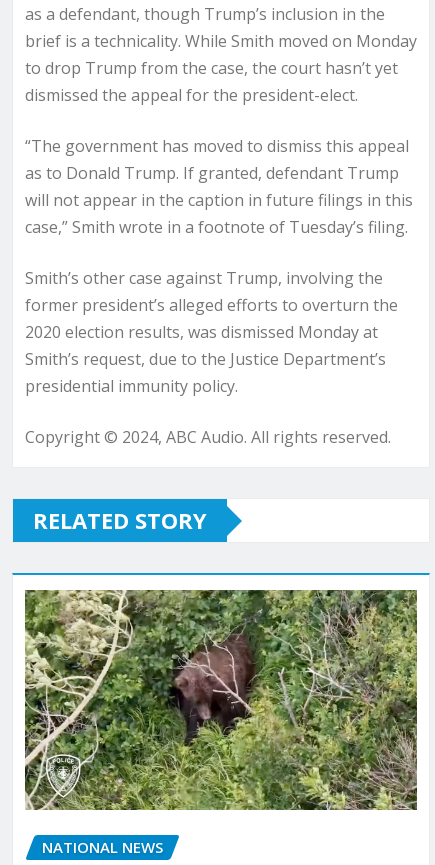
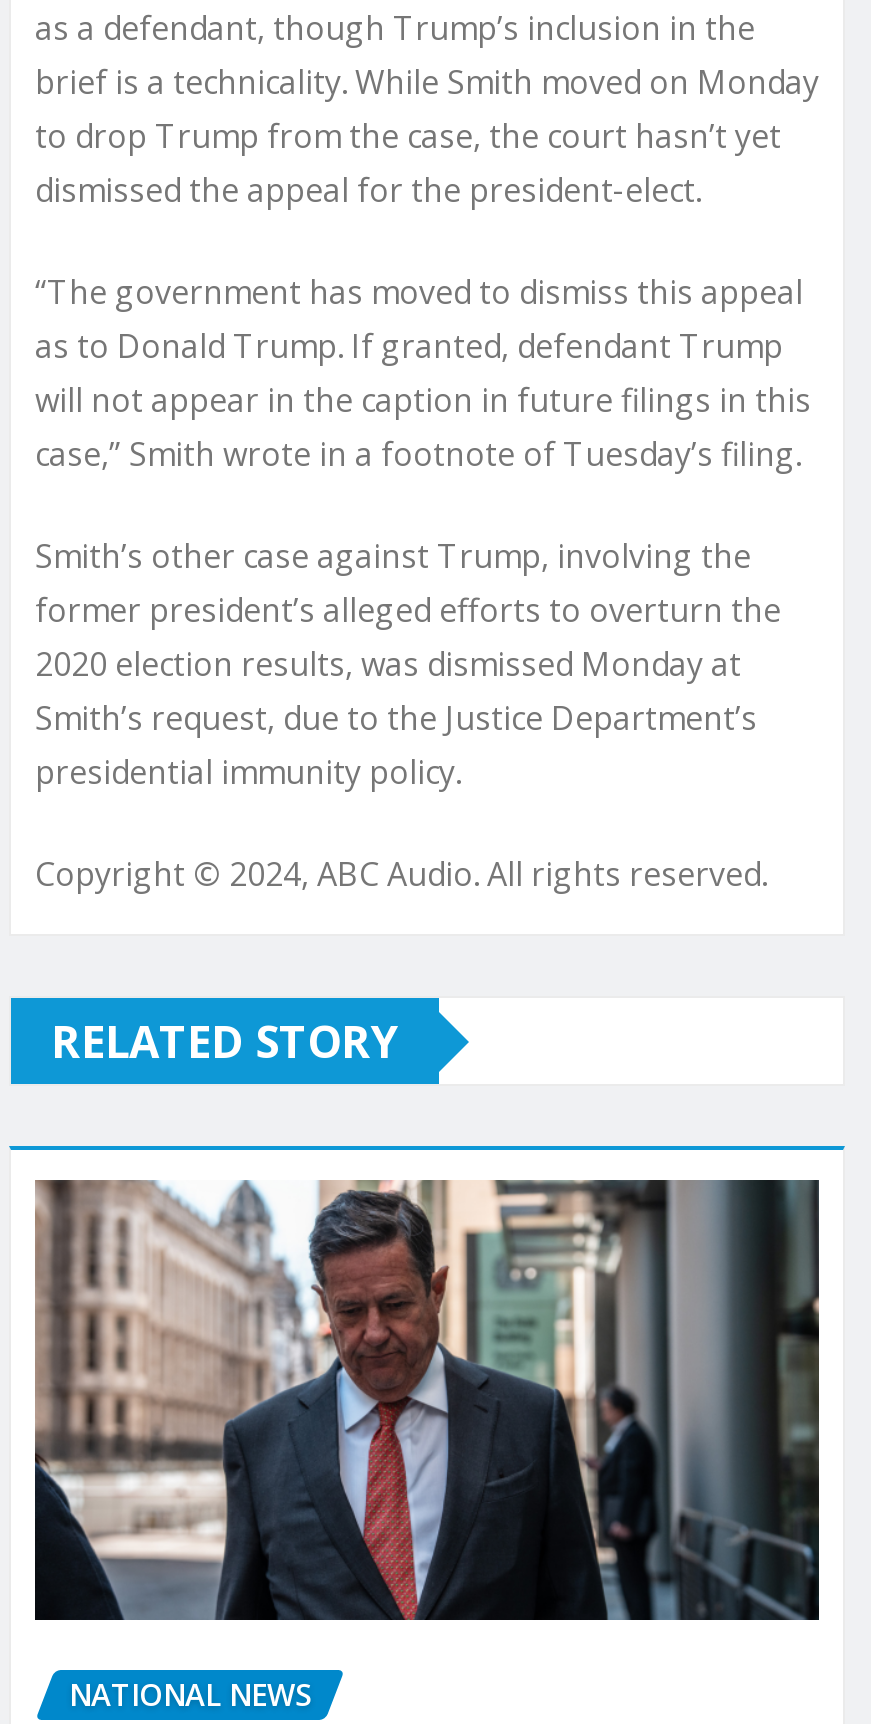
- [image]
+ [image]
